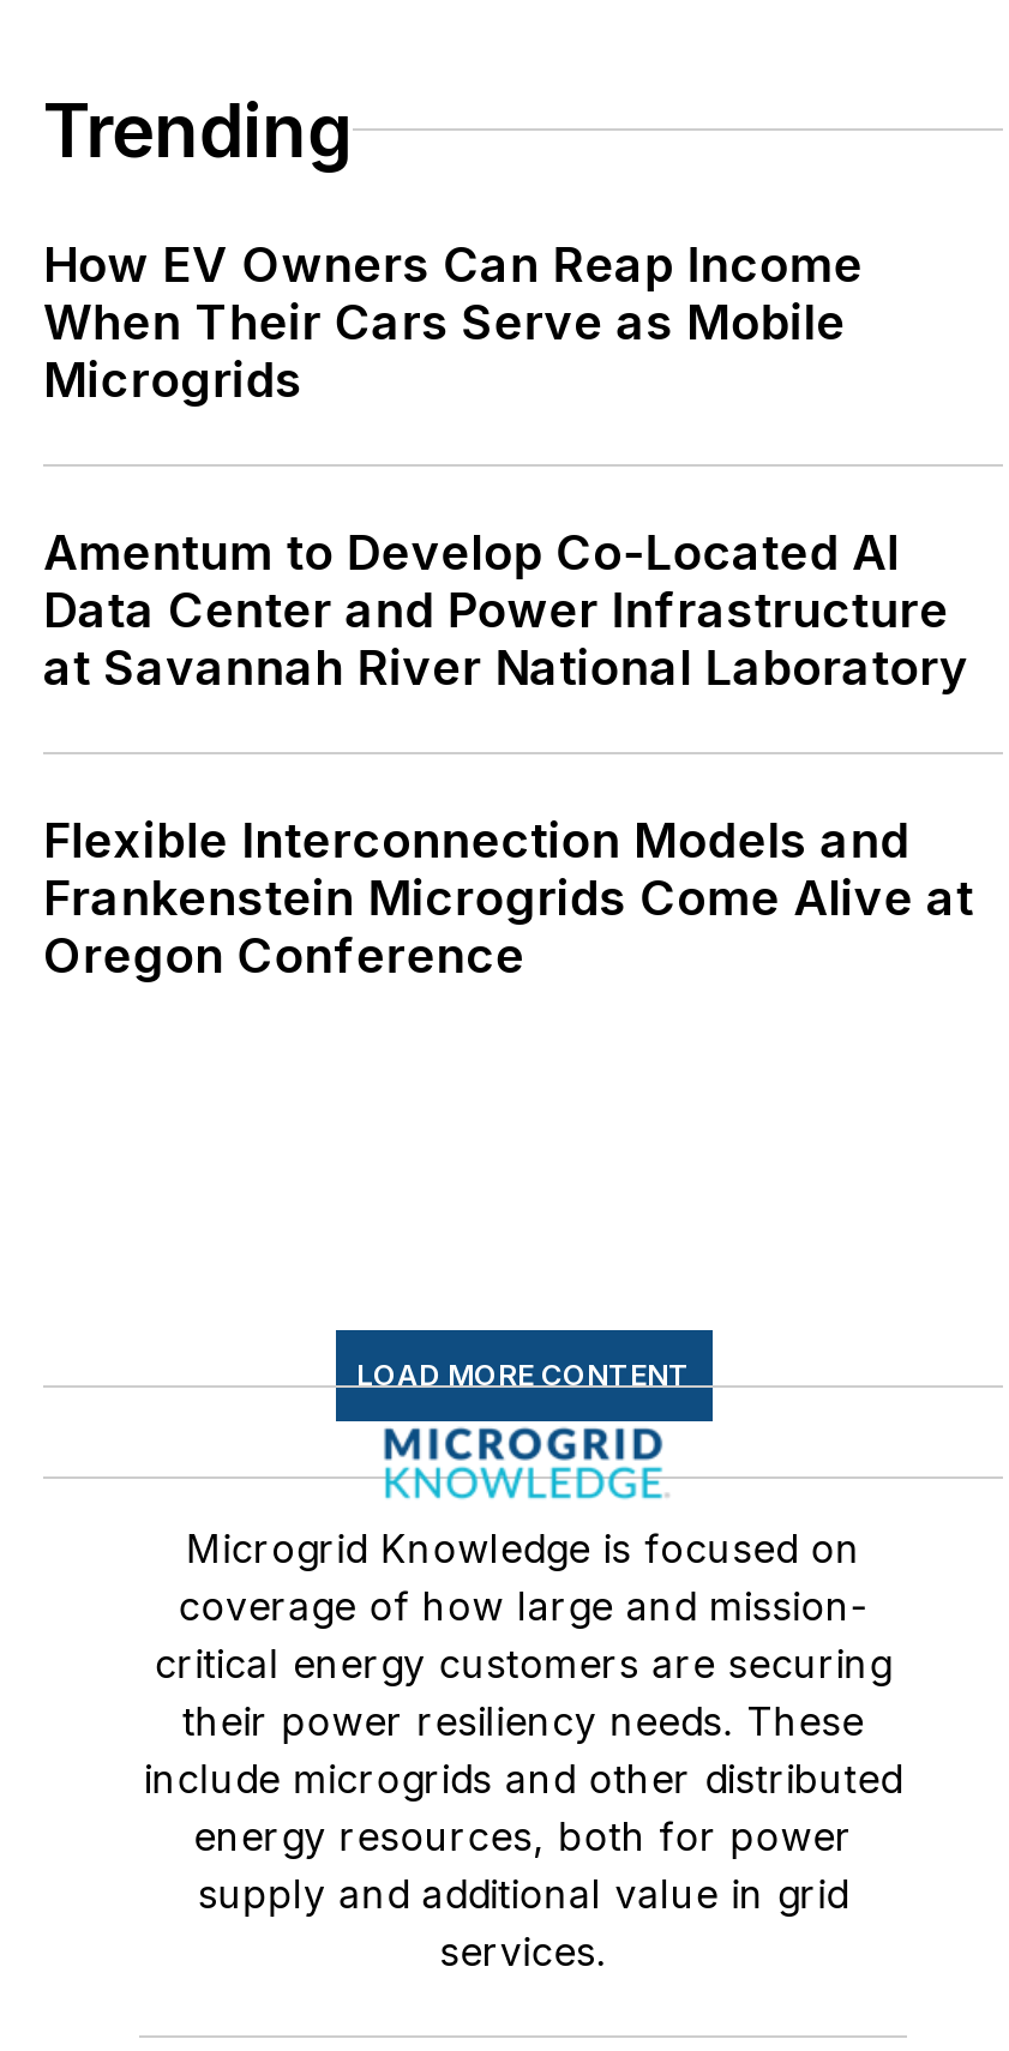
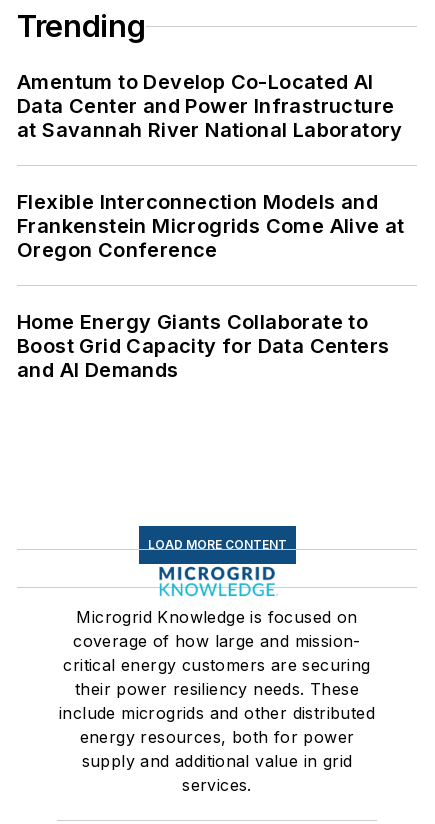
- How EV Owners Can Reap Income
- When Their Cars Serve as Mobile
- Microgrids

moved up: Amentum to Develop Co-Located AI | Data Center and Power Infrastructure | at Savannah River National Laboratory | Flexible Interconnection Models and | Frankenstein Microgrids Come Alive at | Oregon Conference

+ Home Energy Giants Collaborate to
+ Boost Grid Capacity for Data Centers
+ and AI Demands
